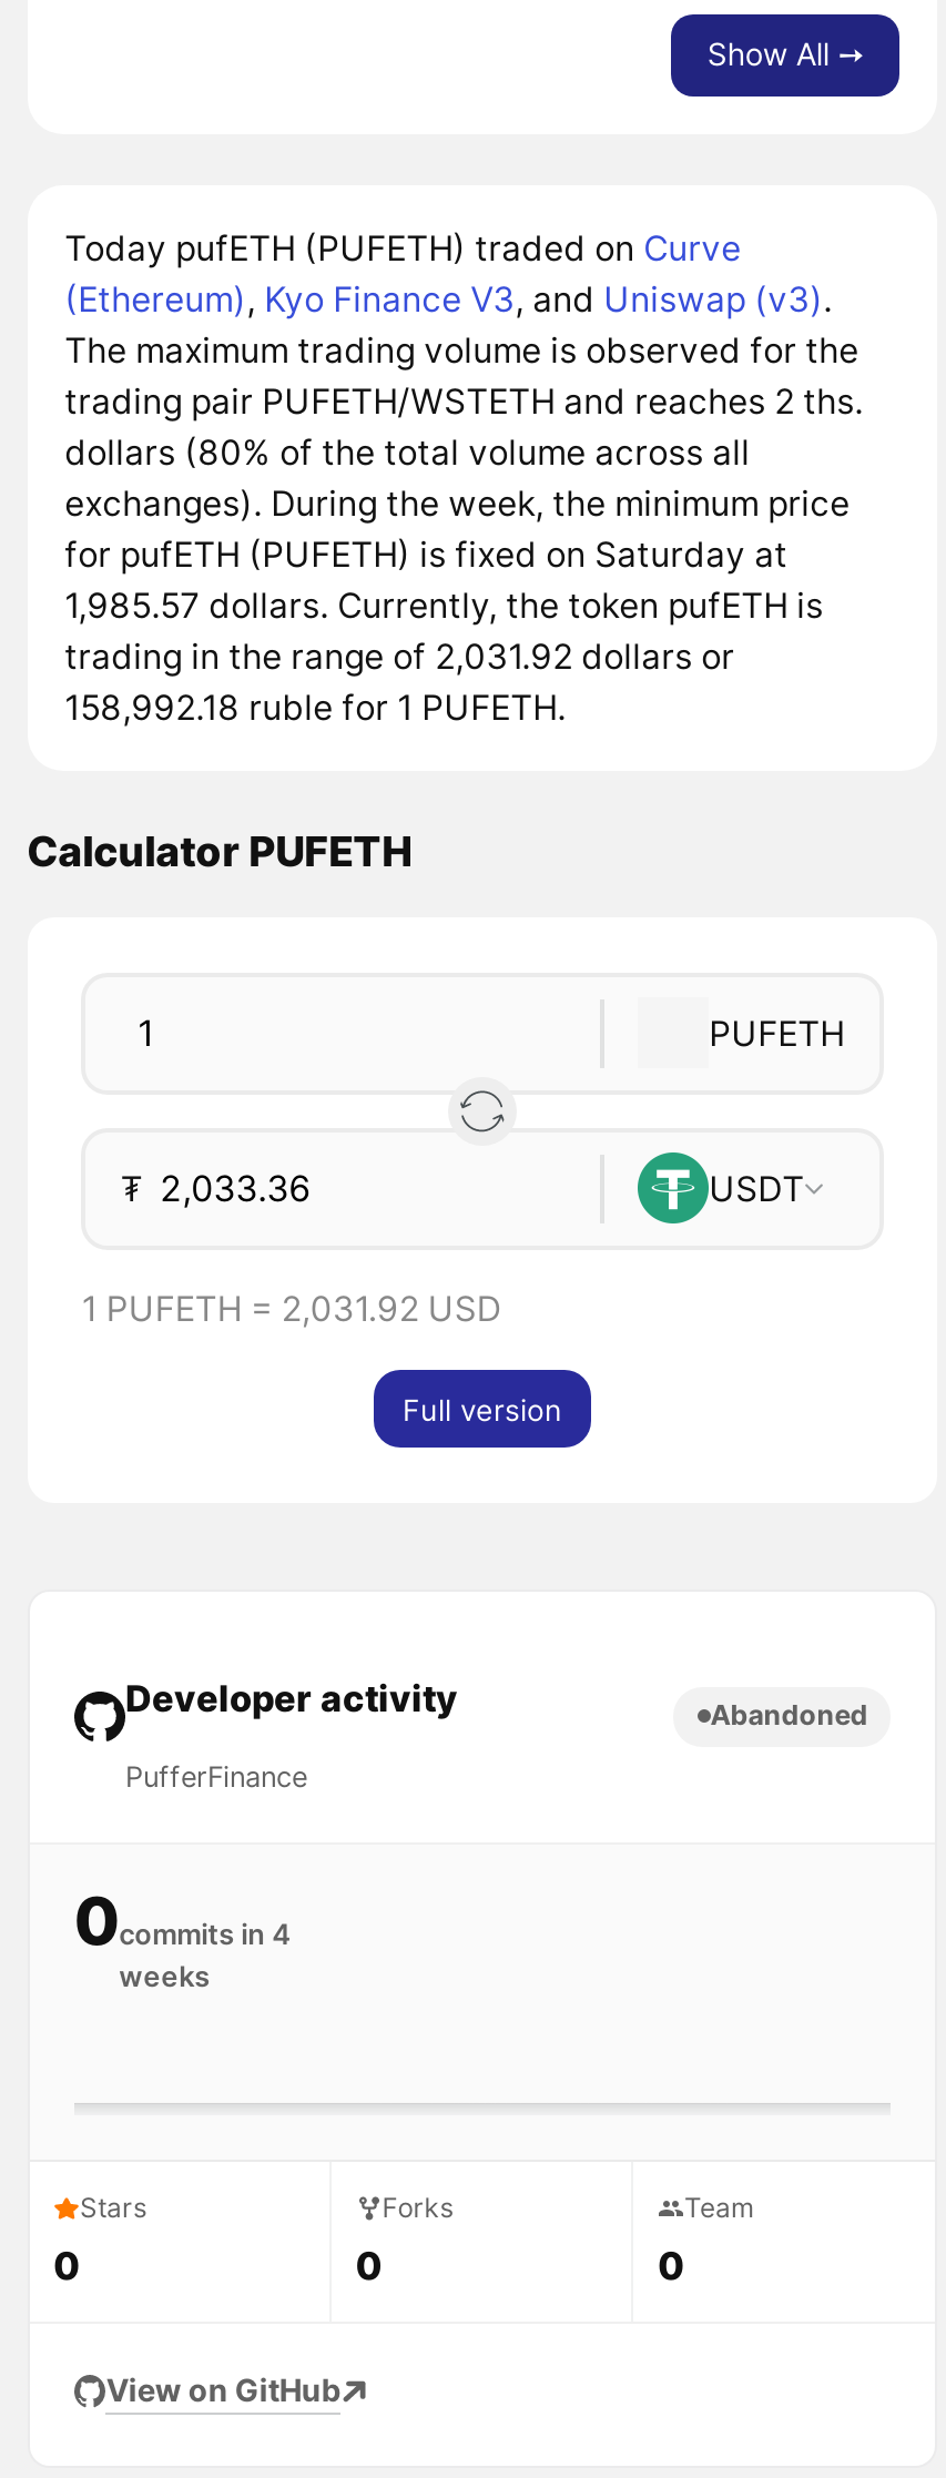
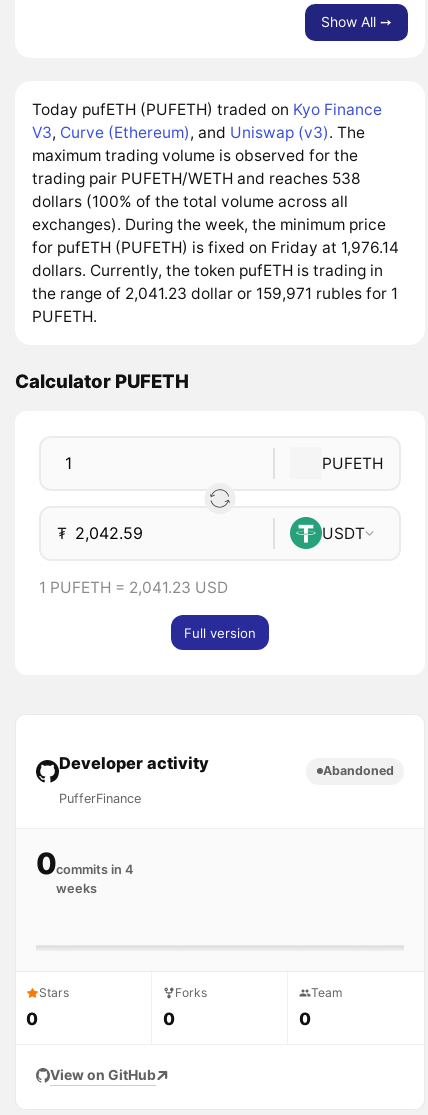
- Today pufETH (PUFETH) traded on Curve
- (Ethereum), Kyo Finance V3, and Uniswap (v3).
- The maximum trading volume is observed for the
- trading pair PUFETH/WSTETH and reaches 2 ths.
- dollars (80% of the total volume across all
+ Today pufETH (PUFETH) traded on Kyo Finance
+ V3, Curve (Ethereum), and Uniswap (v3). The
+ maximum trading volume is observed for the
+ trading pair PUFETH/WETH and reaches 538
+ dollars (100% of the total volume across all

- for pufETH (PUFETH) is fixed on Saturday at
- 1,985.57 dollars. Currently, the token pufETH is
- trading in the range of 2,031.92 dollars or
- 158,992.18 ruble for 1 PUFETH.
+ for pufETH (PUFETH) is fixed on Friday at 1,976.14
+ dollars. Currently, the token pufETH is trading in
+ the range of 2,041.23 dollar or 159,971 rubles for 1
+ PUFETH.

- 1 PUFETH = 2,031.92 USD
+ 1 PUFETH = 2,041.23 USD
